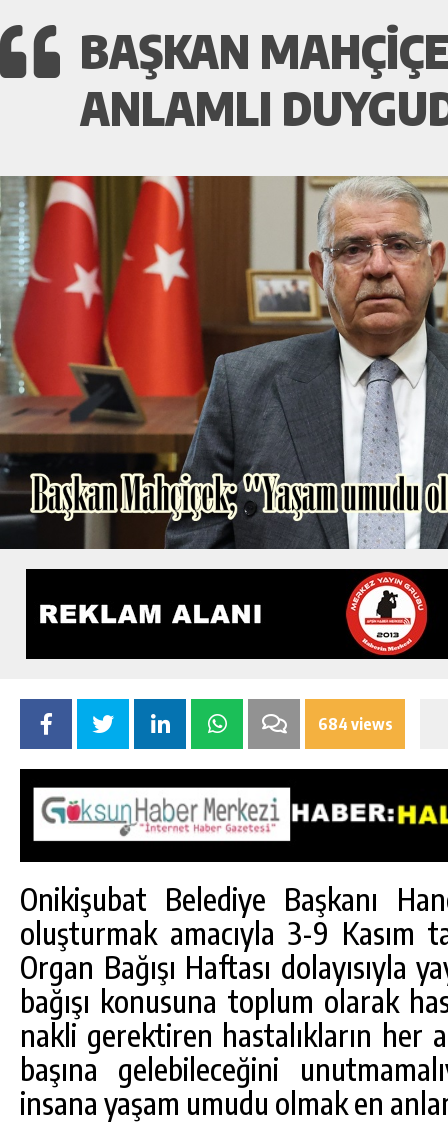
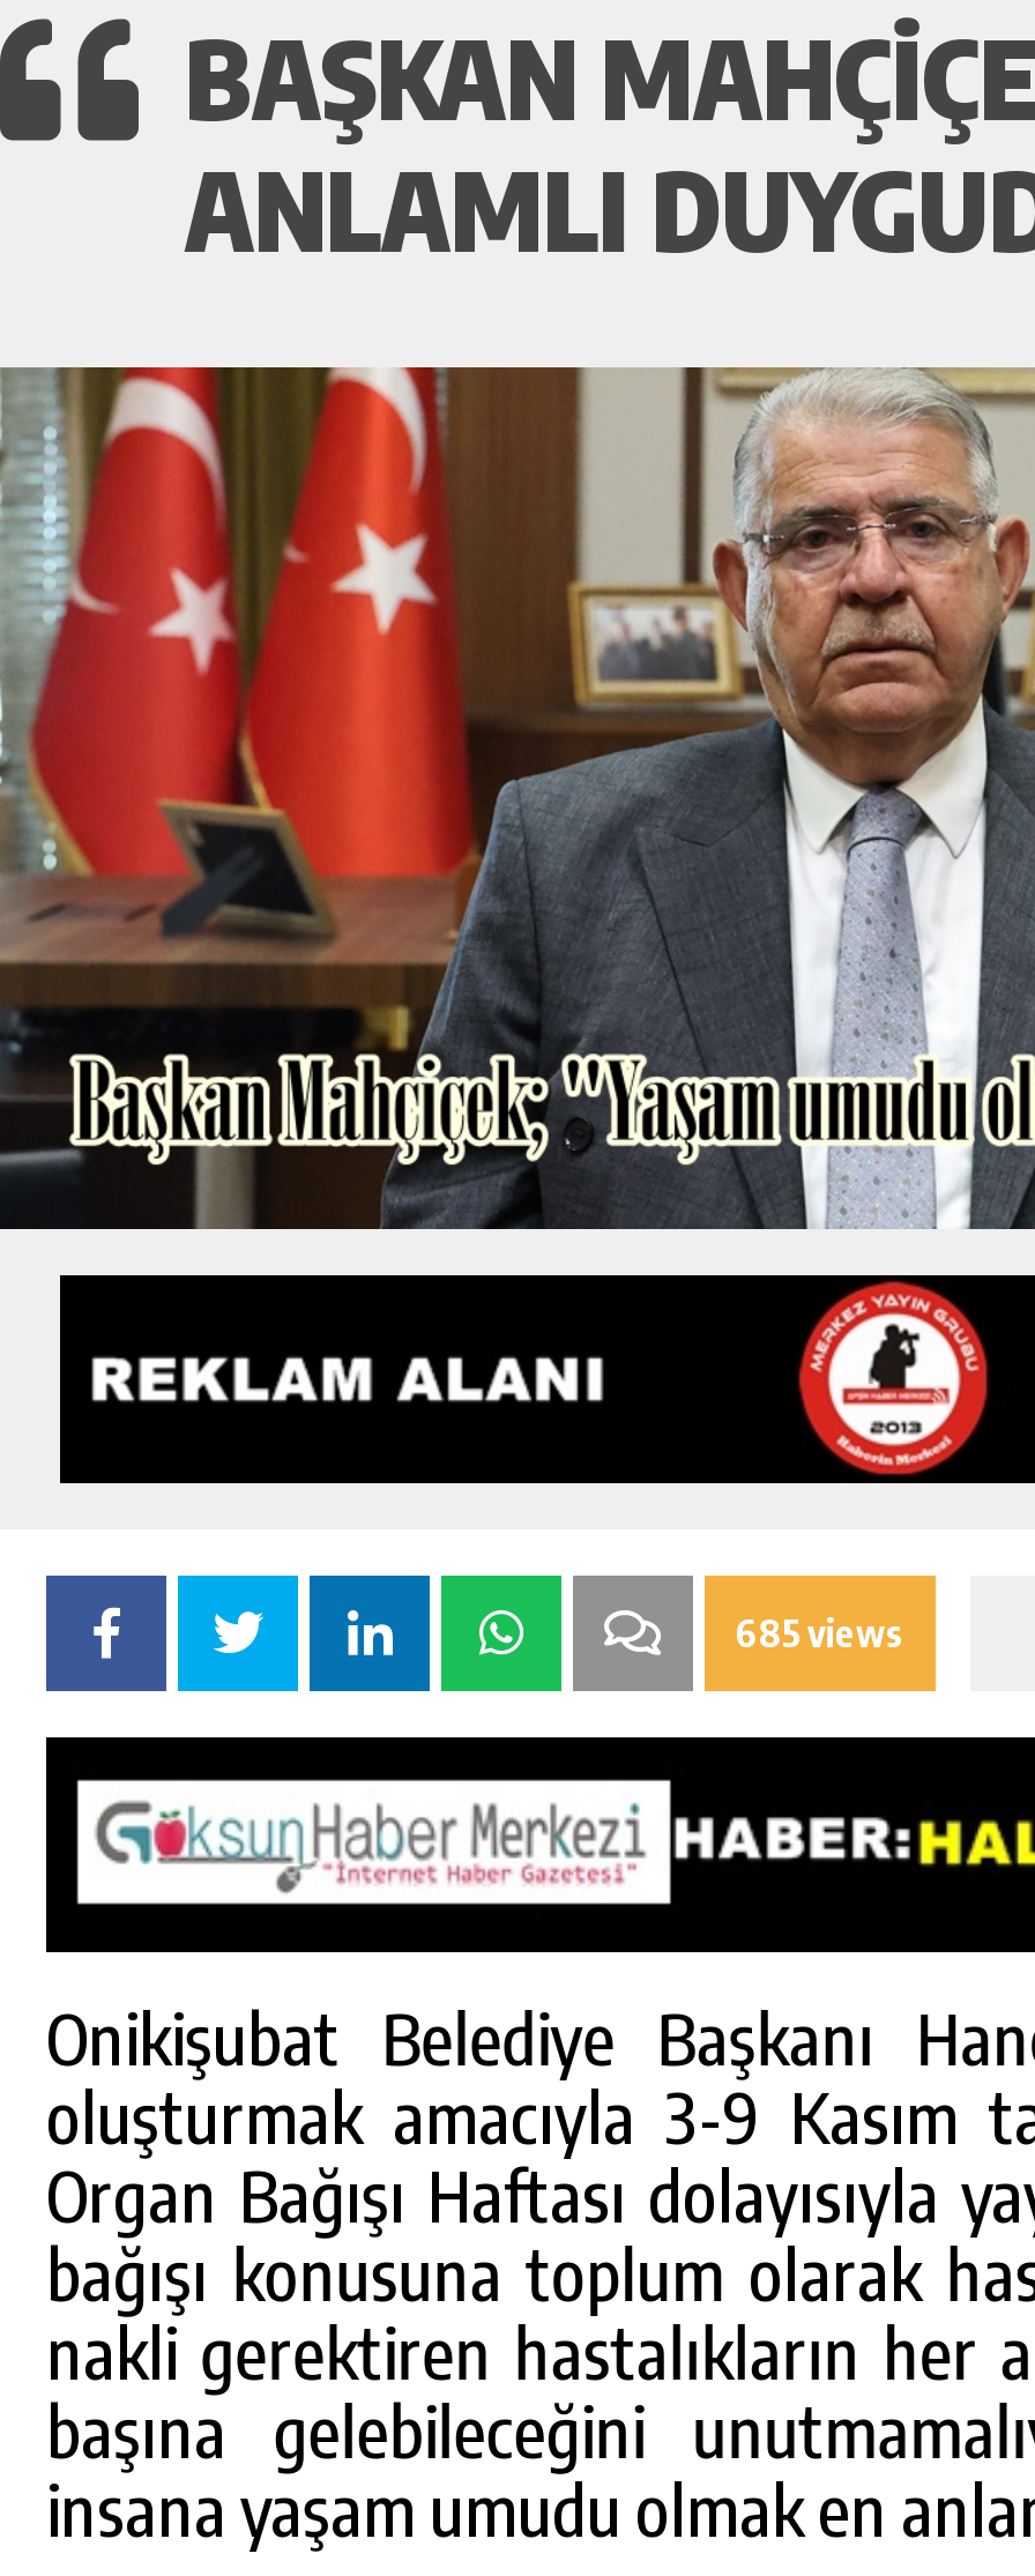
- 684 views
+ 685 views
